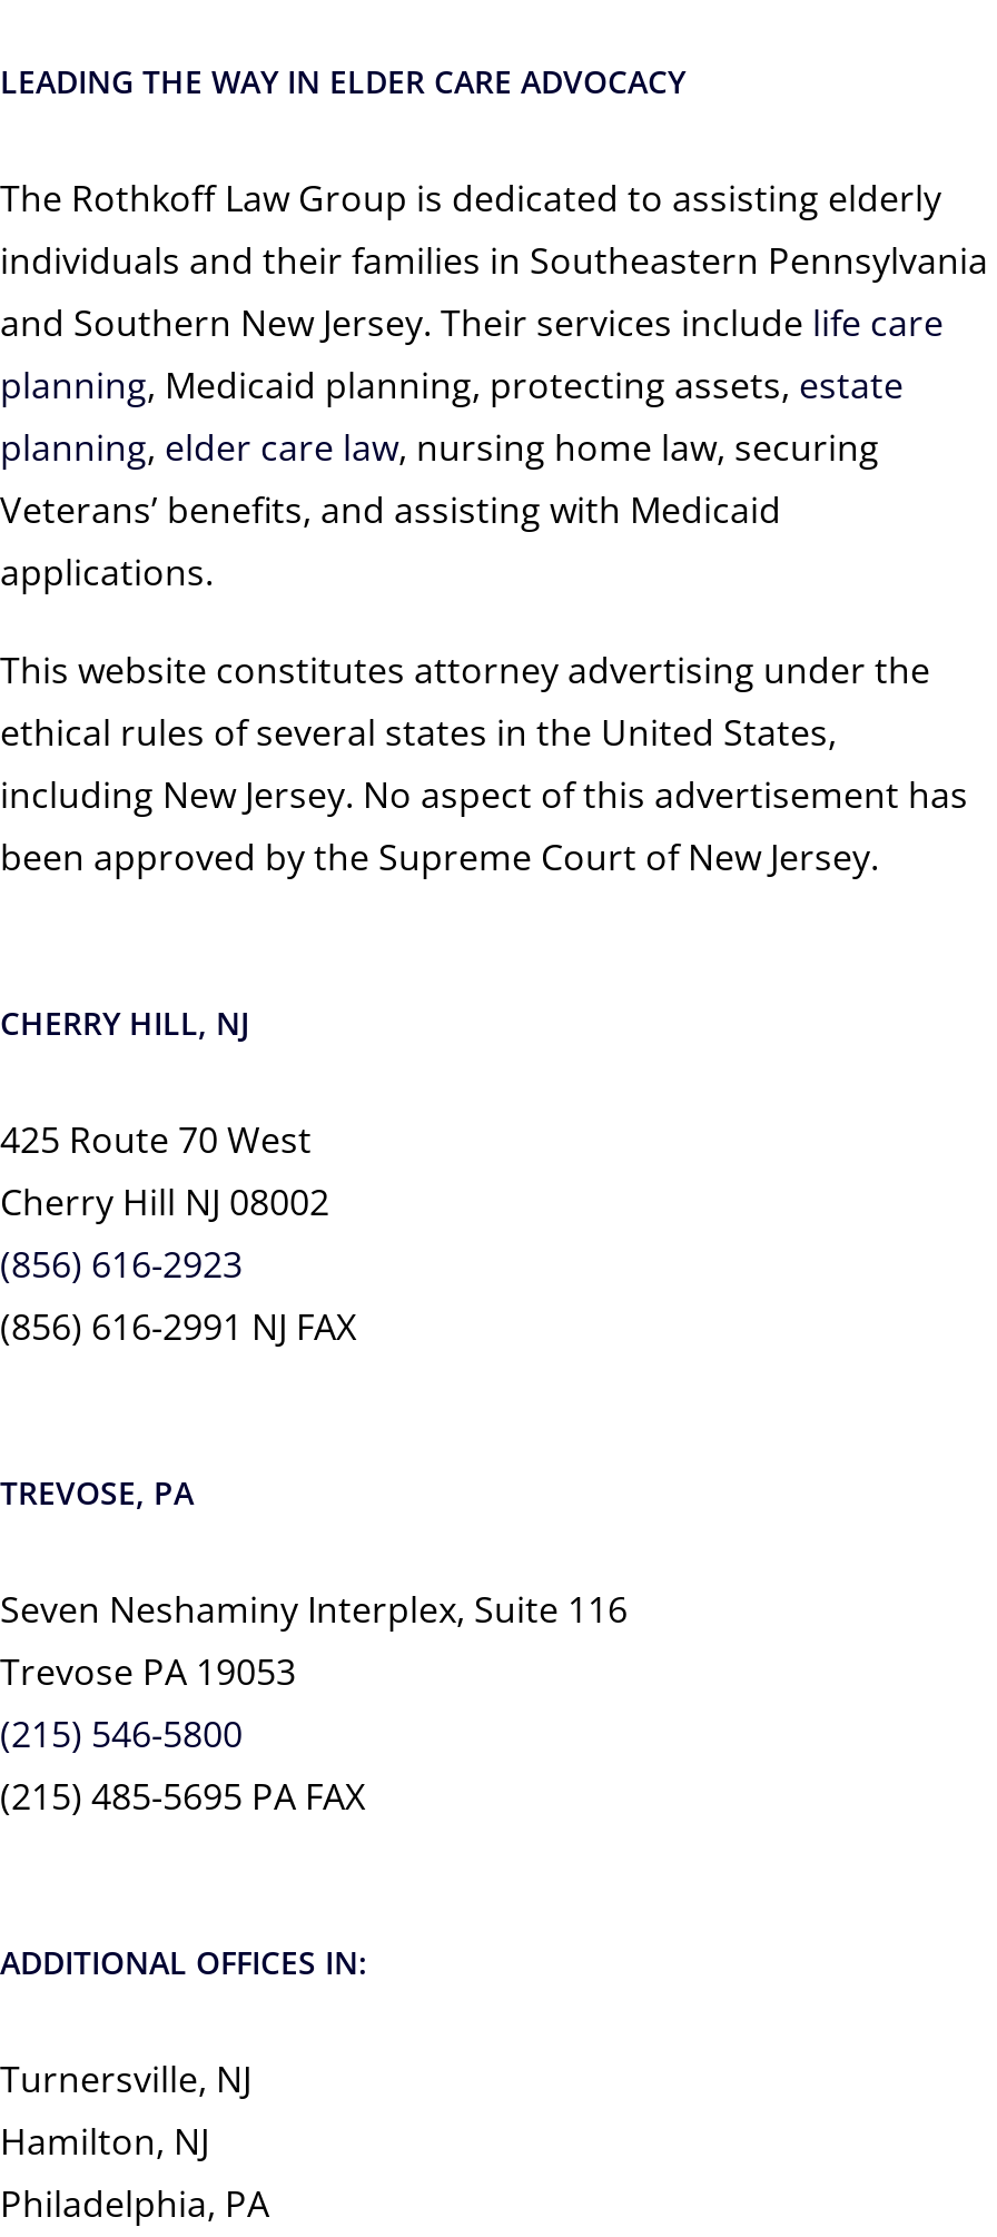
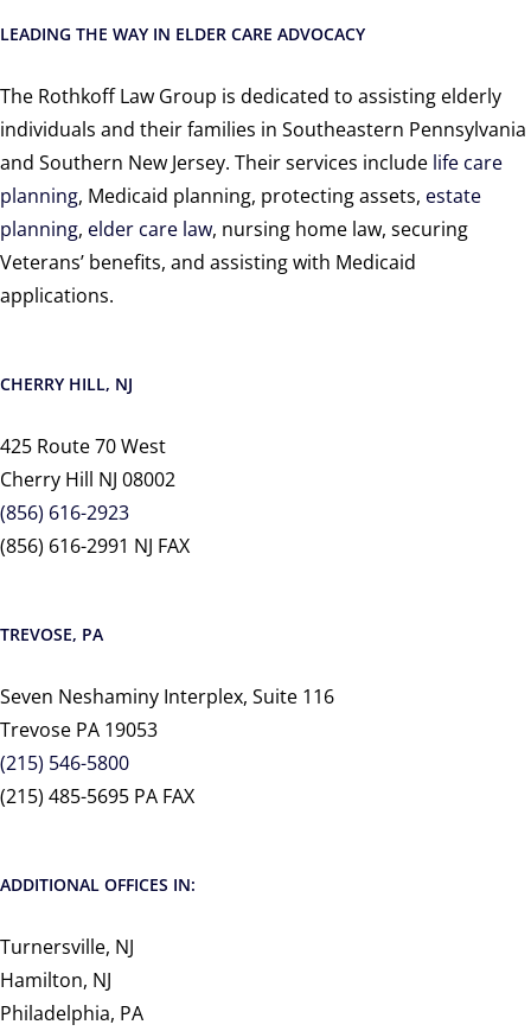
- This website constitutes attorney advertising under the
- ethical rules of several states in the United States,
- including New Jersey. No aspect of this advertisement has
- been approved by the Supreme Court of New Jersey.
